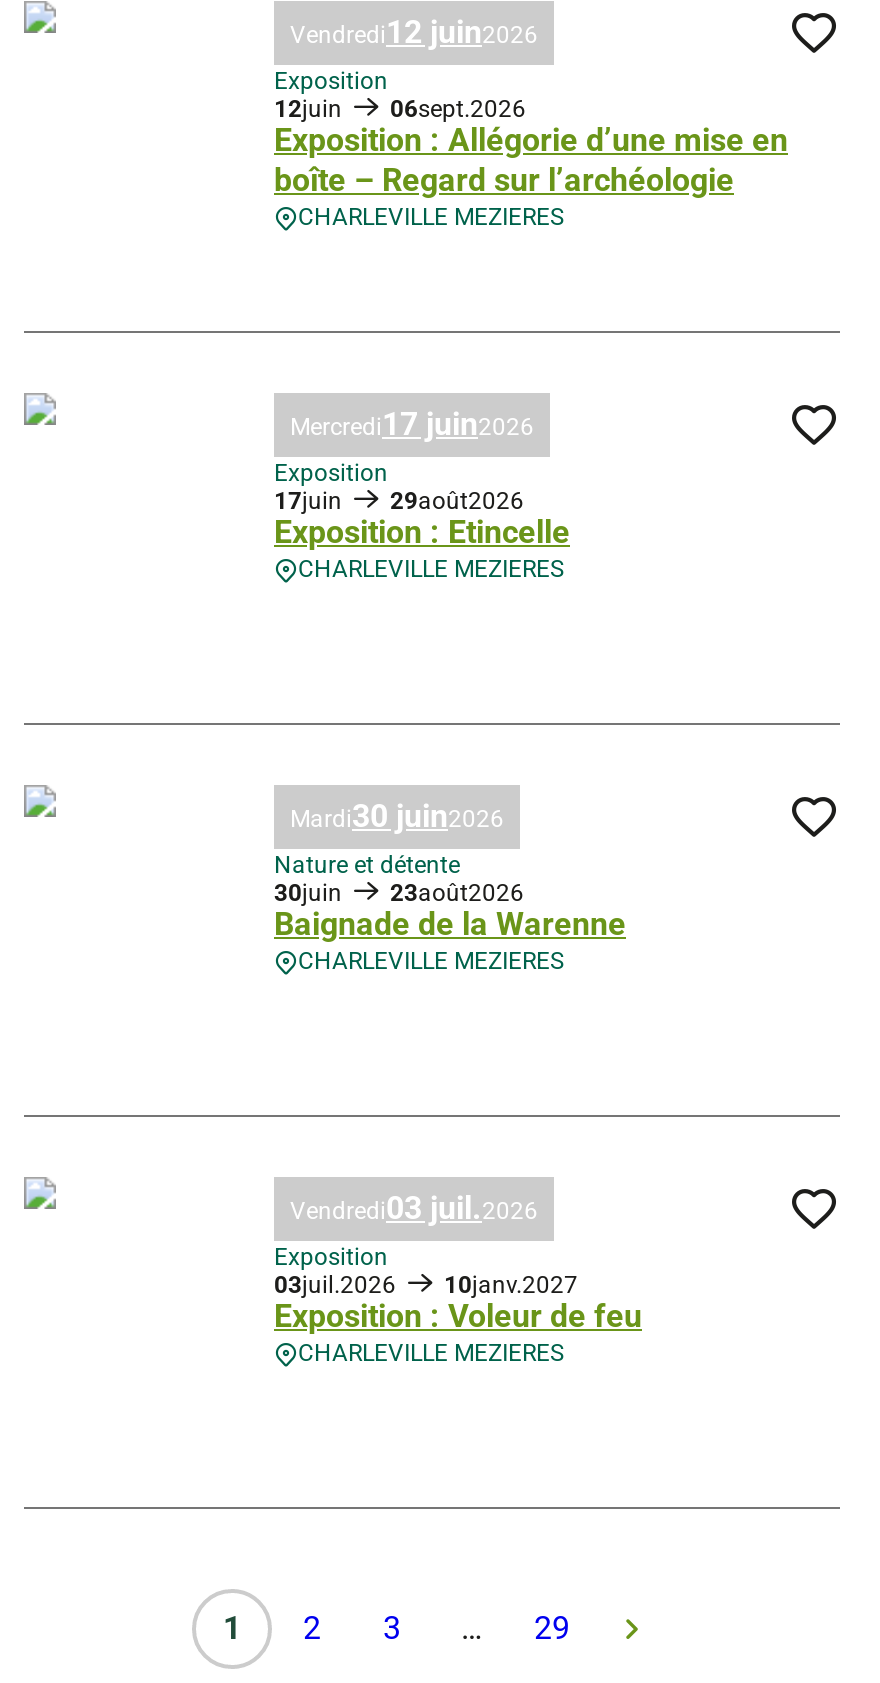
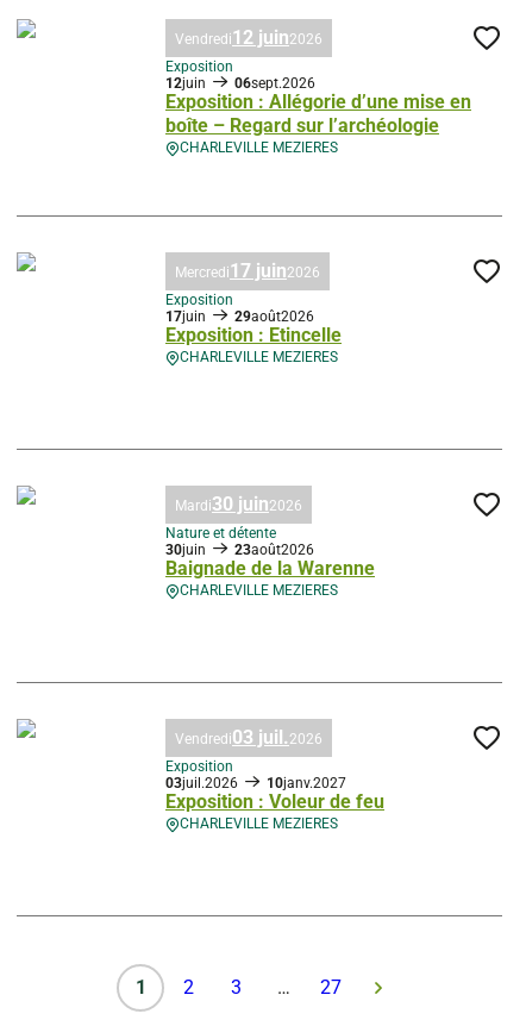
- 29
+ 27
